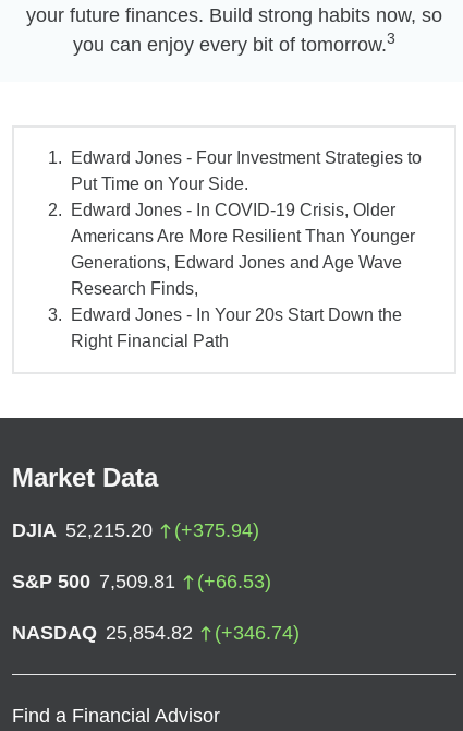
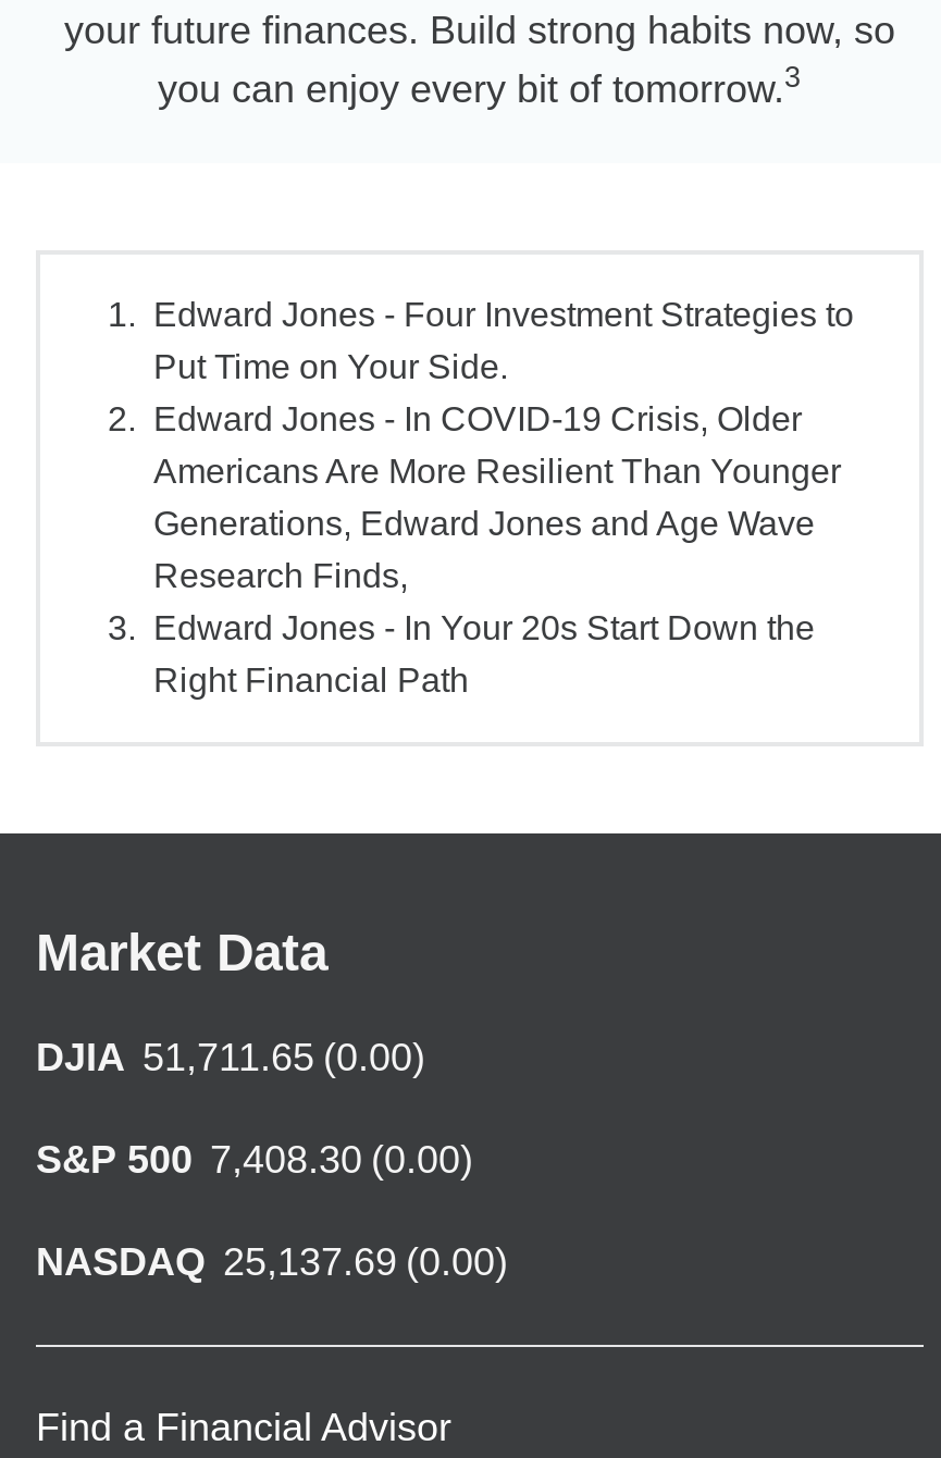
- DJIA 52,215.20
- (+375.94)
+ DJIA 51,711.65 (0.00)

- S&P 500 7,509.81
- (+66.53)
+ S&P 500 7,408.30 (0.00)

- NASDAQ 25,854.82
- (+346.74)
+ NASDAQ 25,137.69 (0.00)
